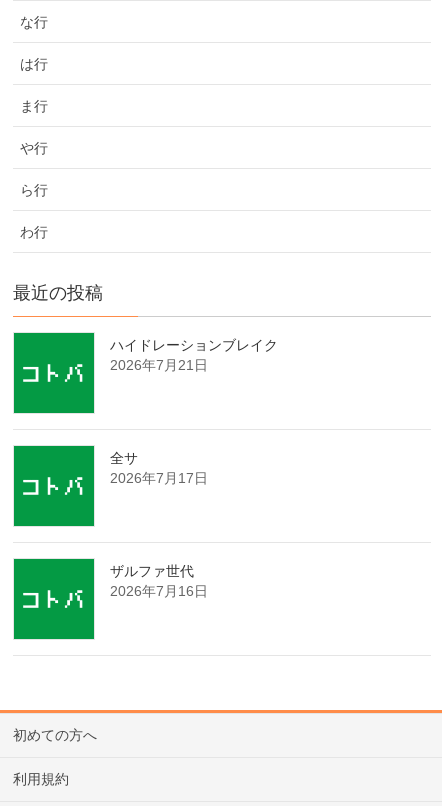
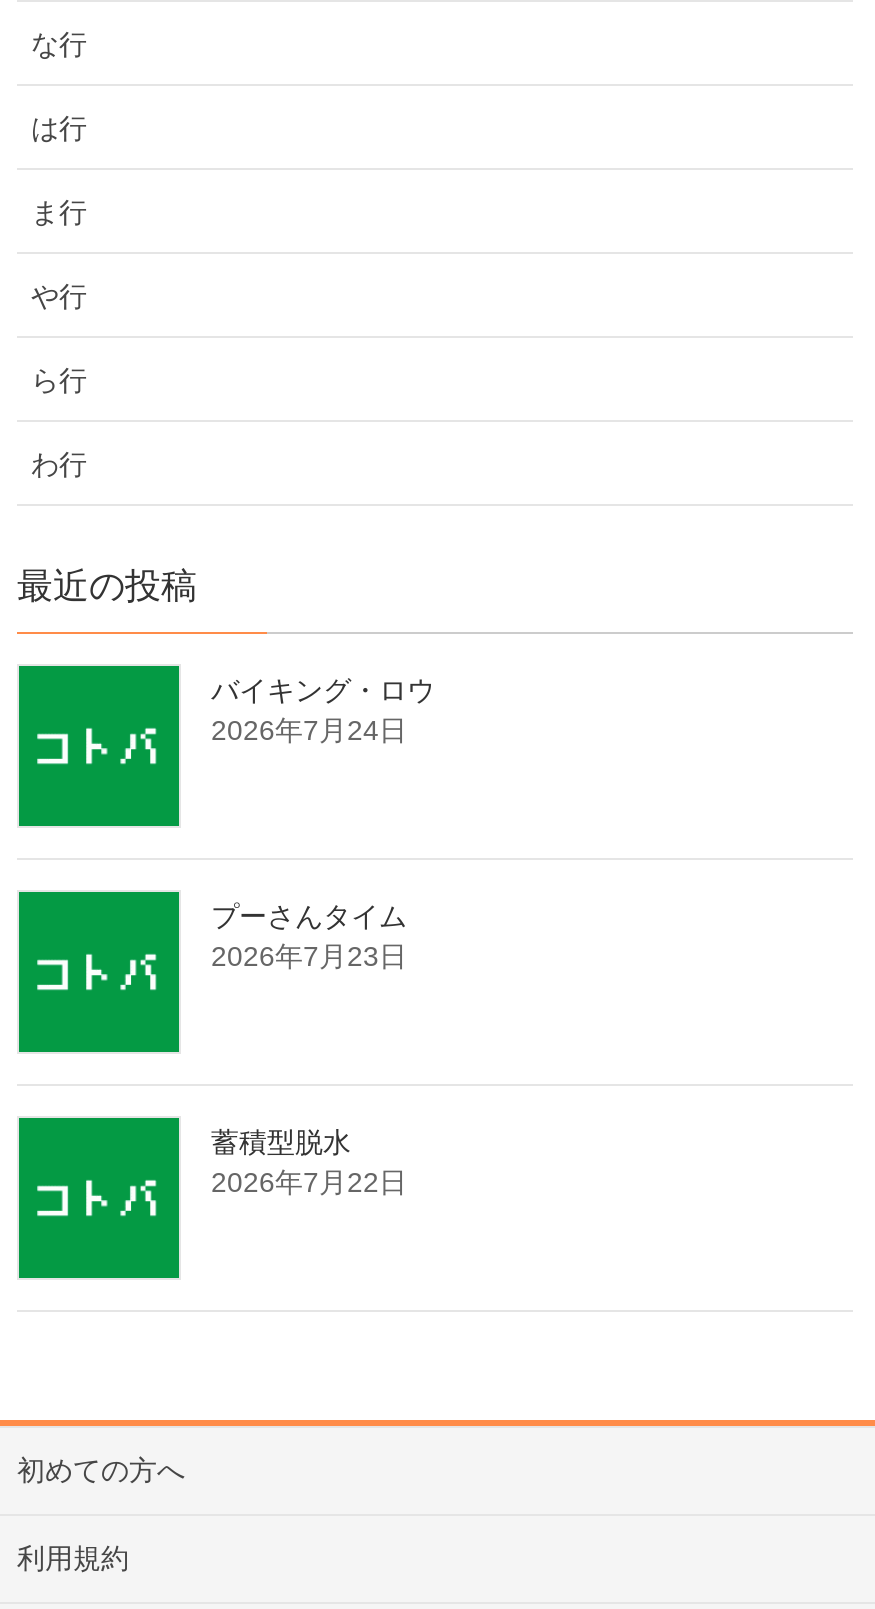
- ハイドレーションブレイク
- 2026年7月21日
+ バイキング・ロウ
+ 2026年7月24日

- 全サ
- 2026年7月17日
+ プーさんタイム
+ 2026年7月23日

- ザルファ世代
- 2026年7月16日
+ 蓄積型脱水
+ 2026年7月22日
